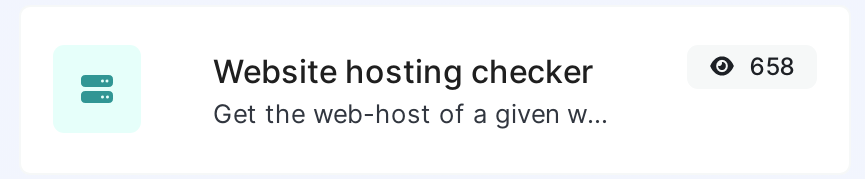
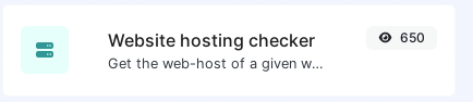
- 658
+ 650
